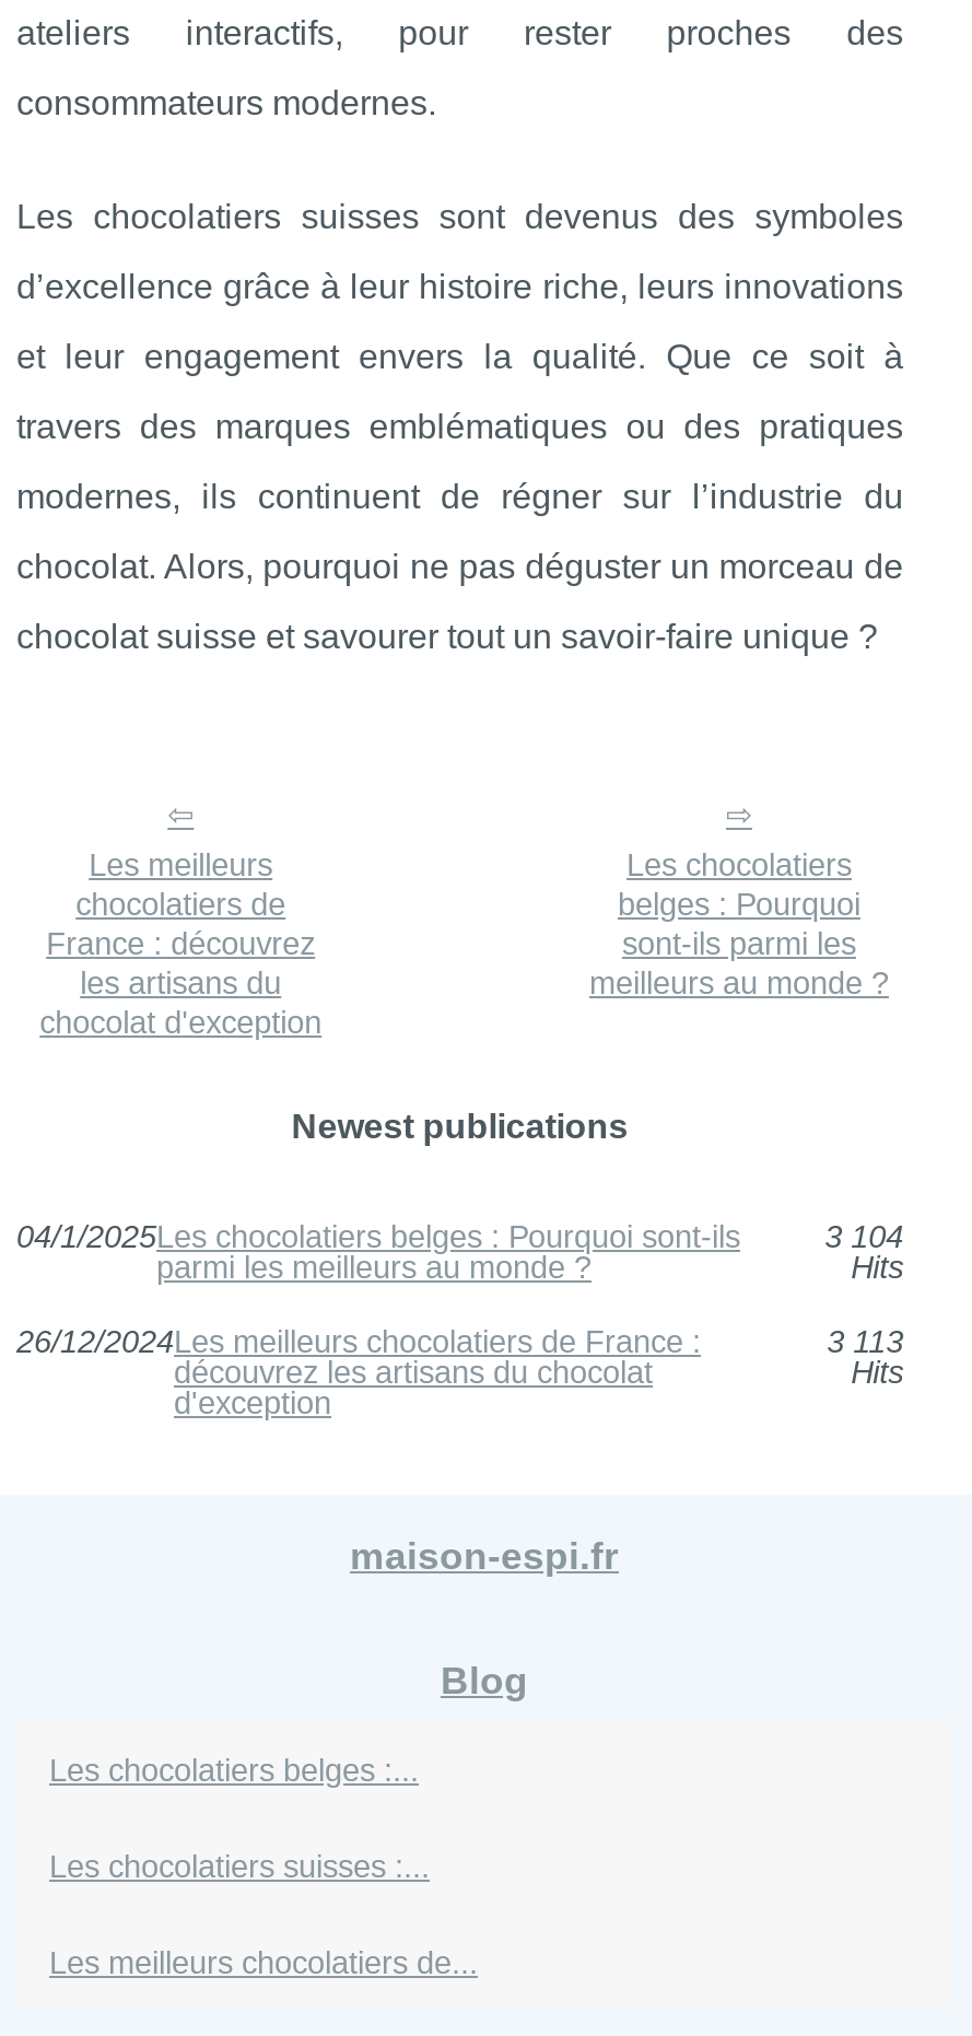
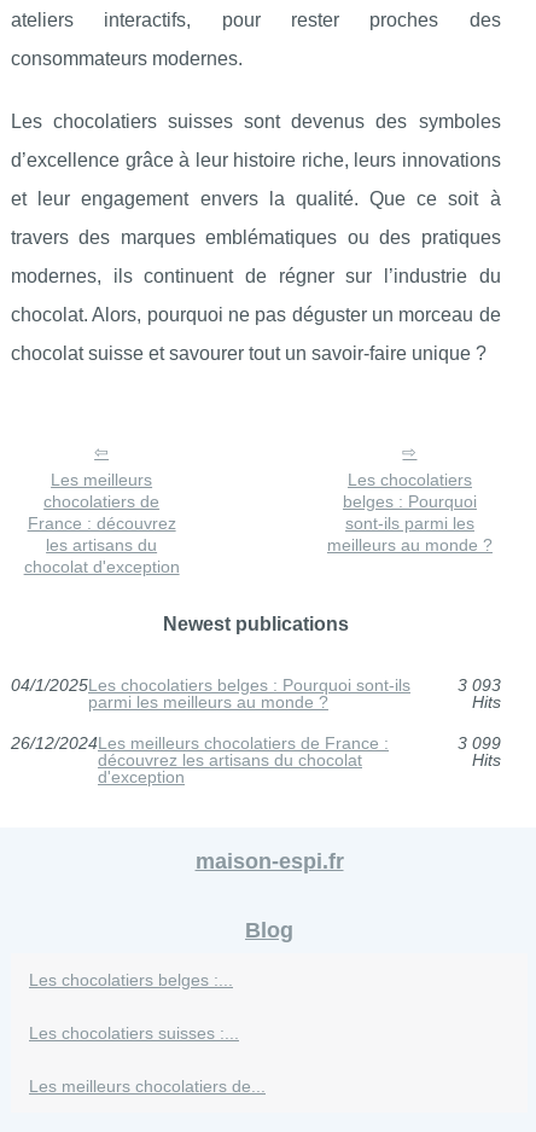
- 3 104
+ 3 093

- 3 113
+ 3 099
